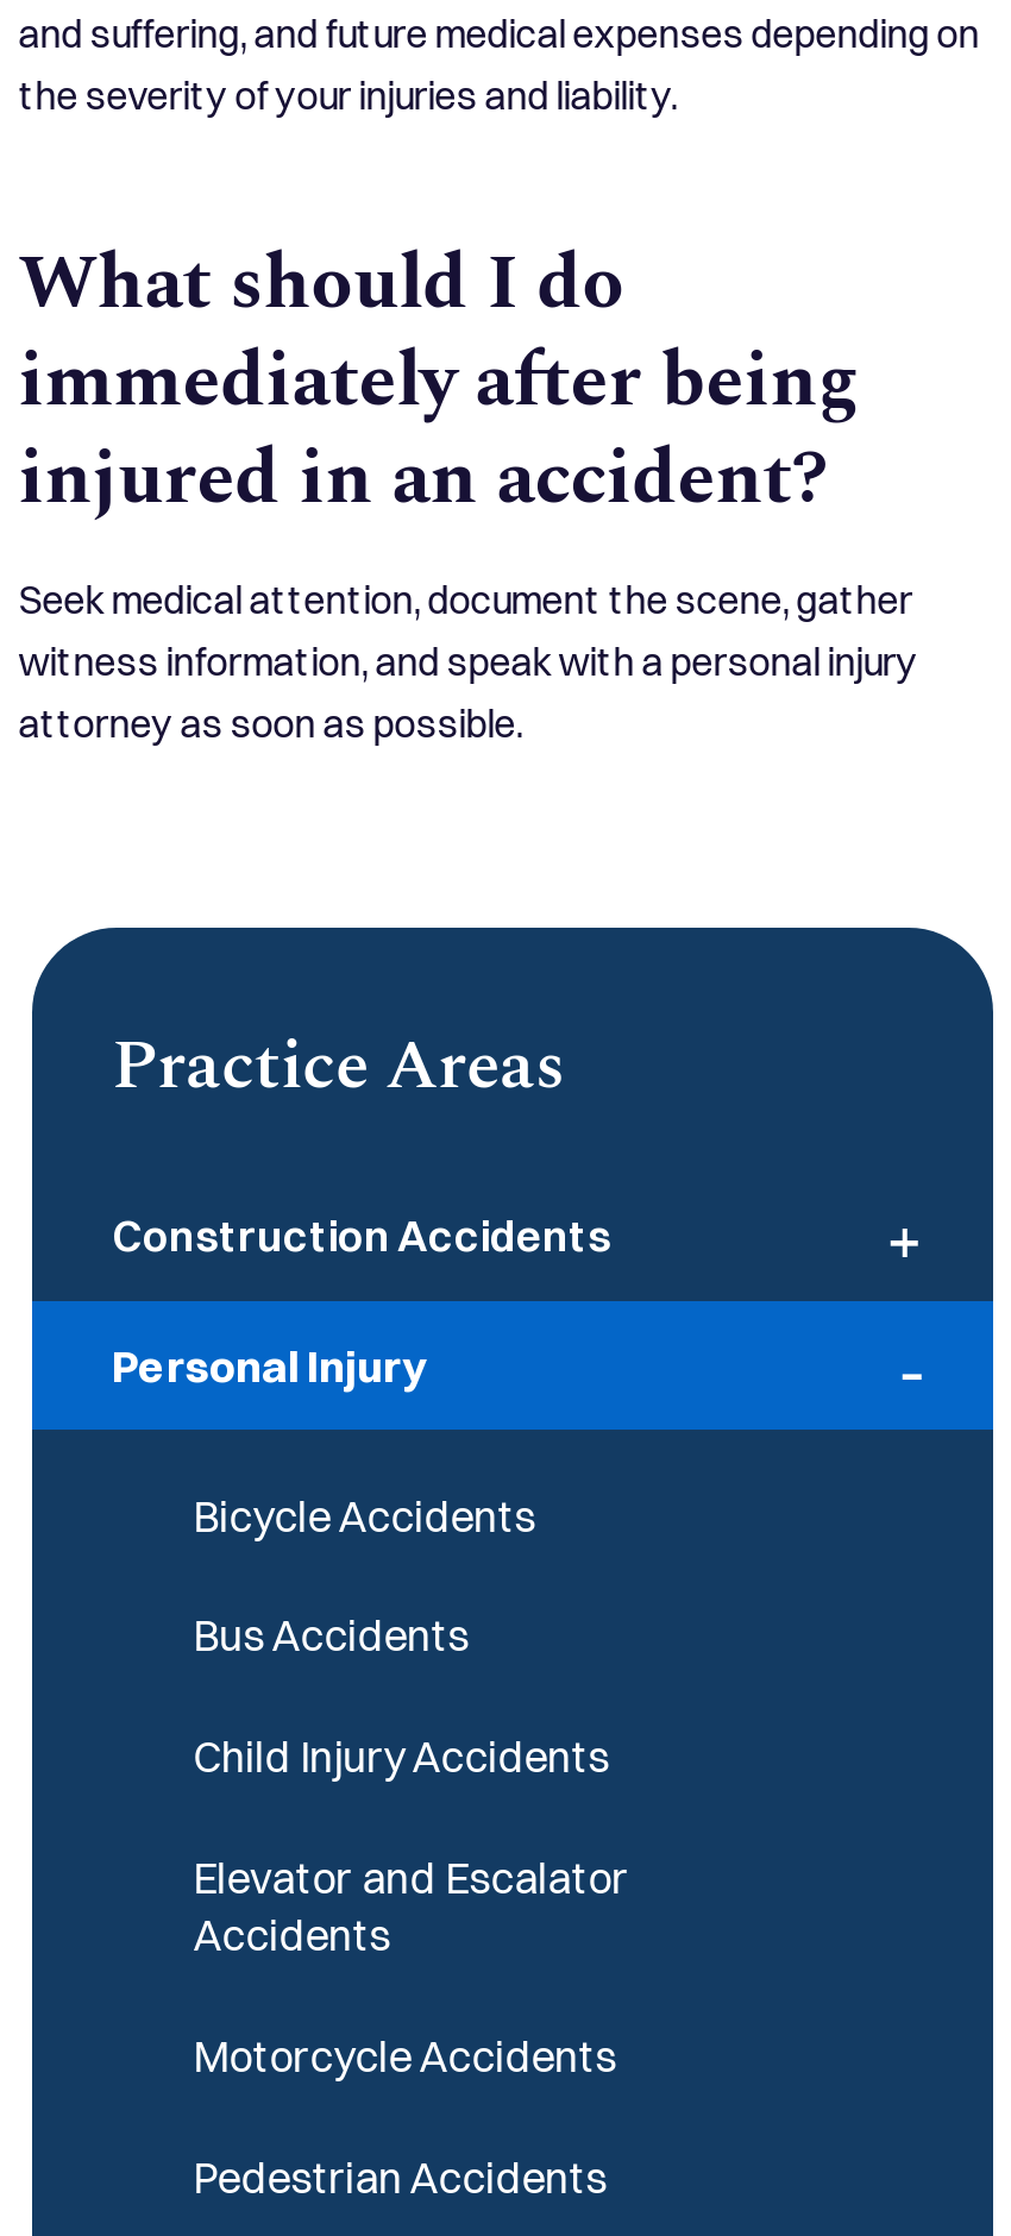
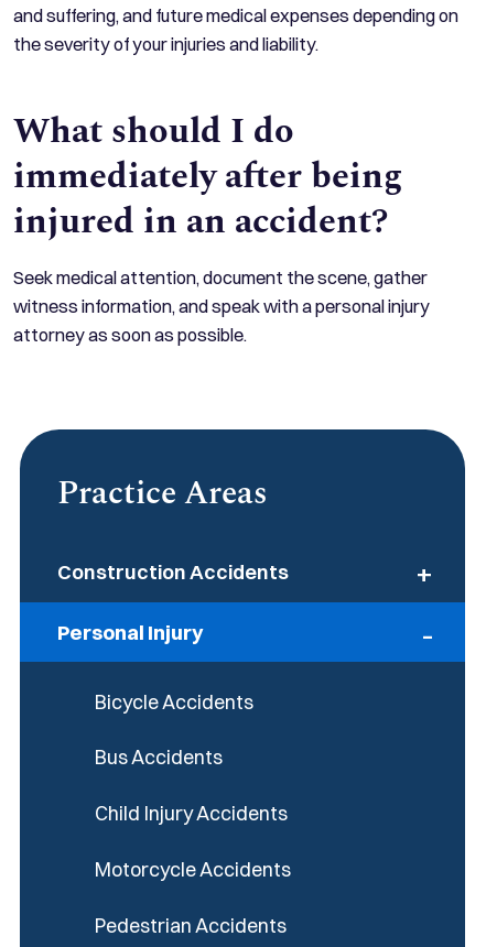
- Elevator and Escalator
- Accidents
